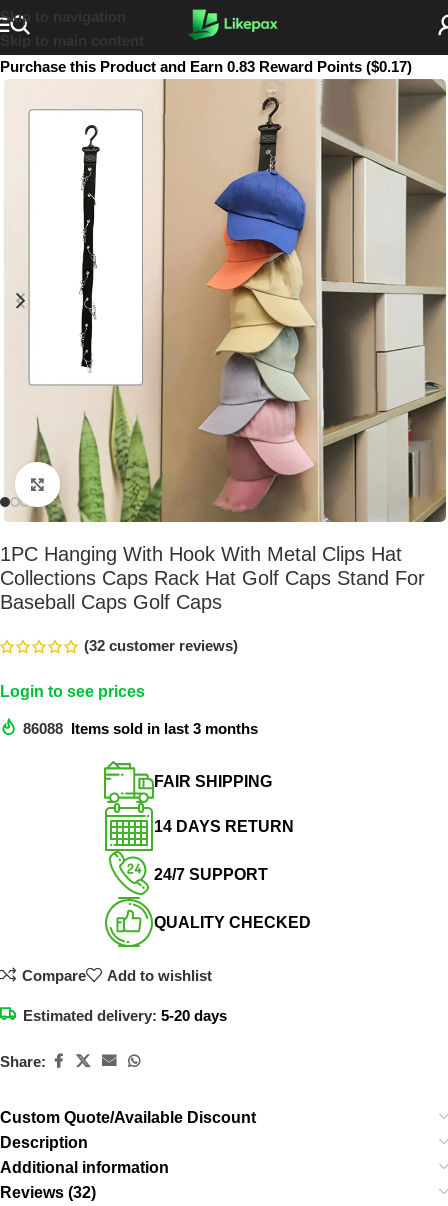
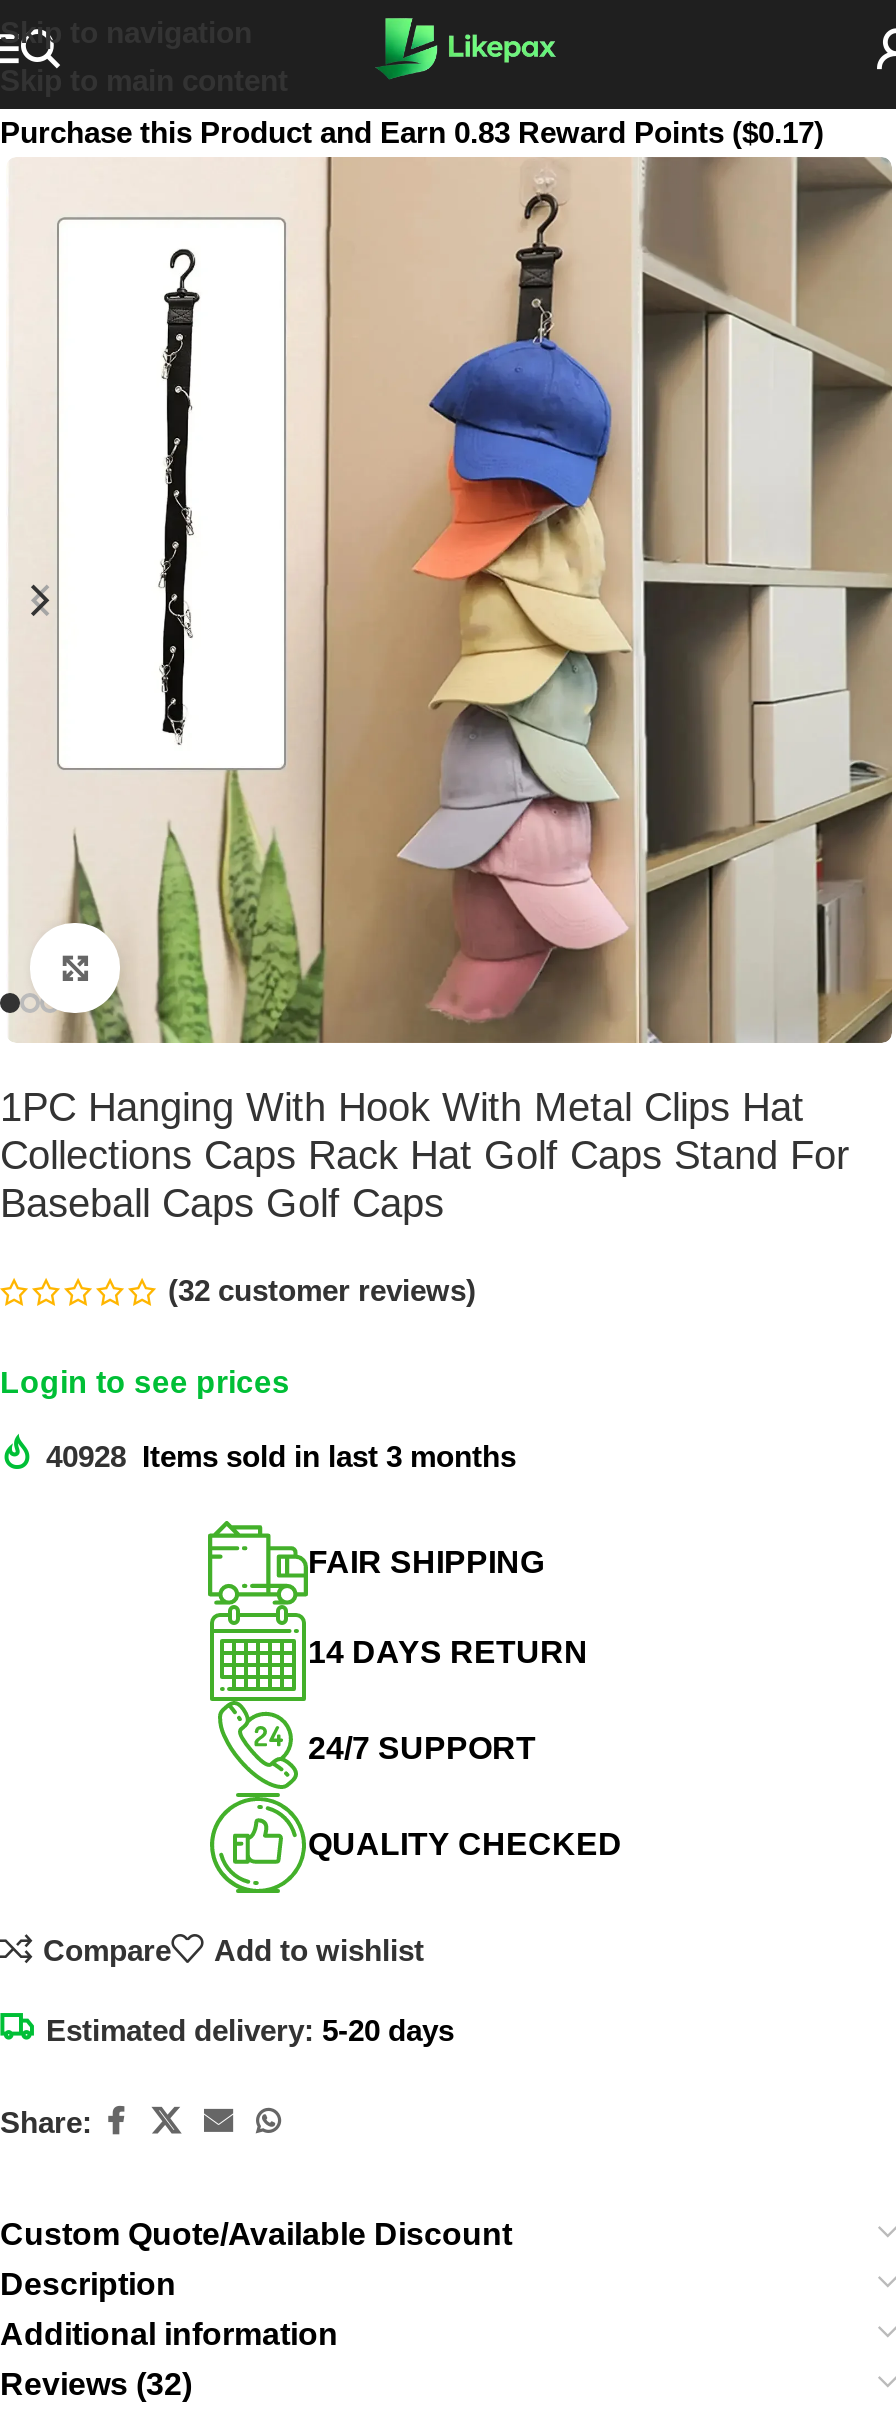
- 86088 Items sold in last 3 months
+ 40928 Items sold in last 3 months
